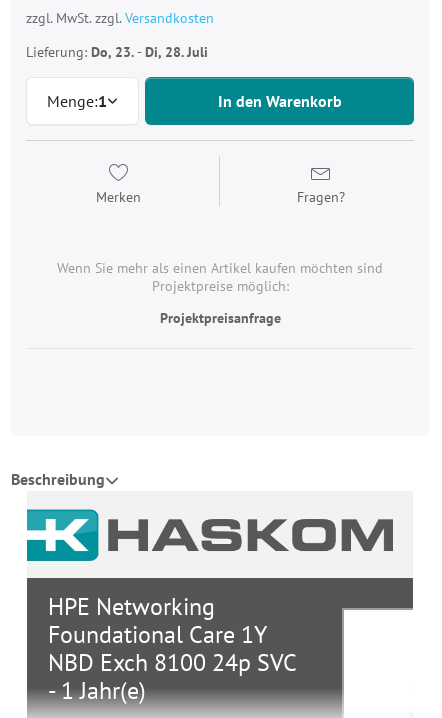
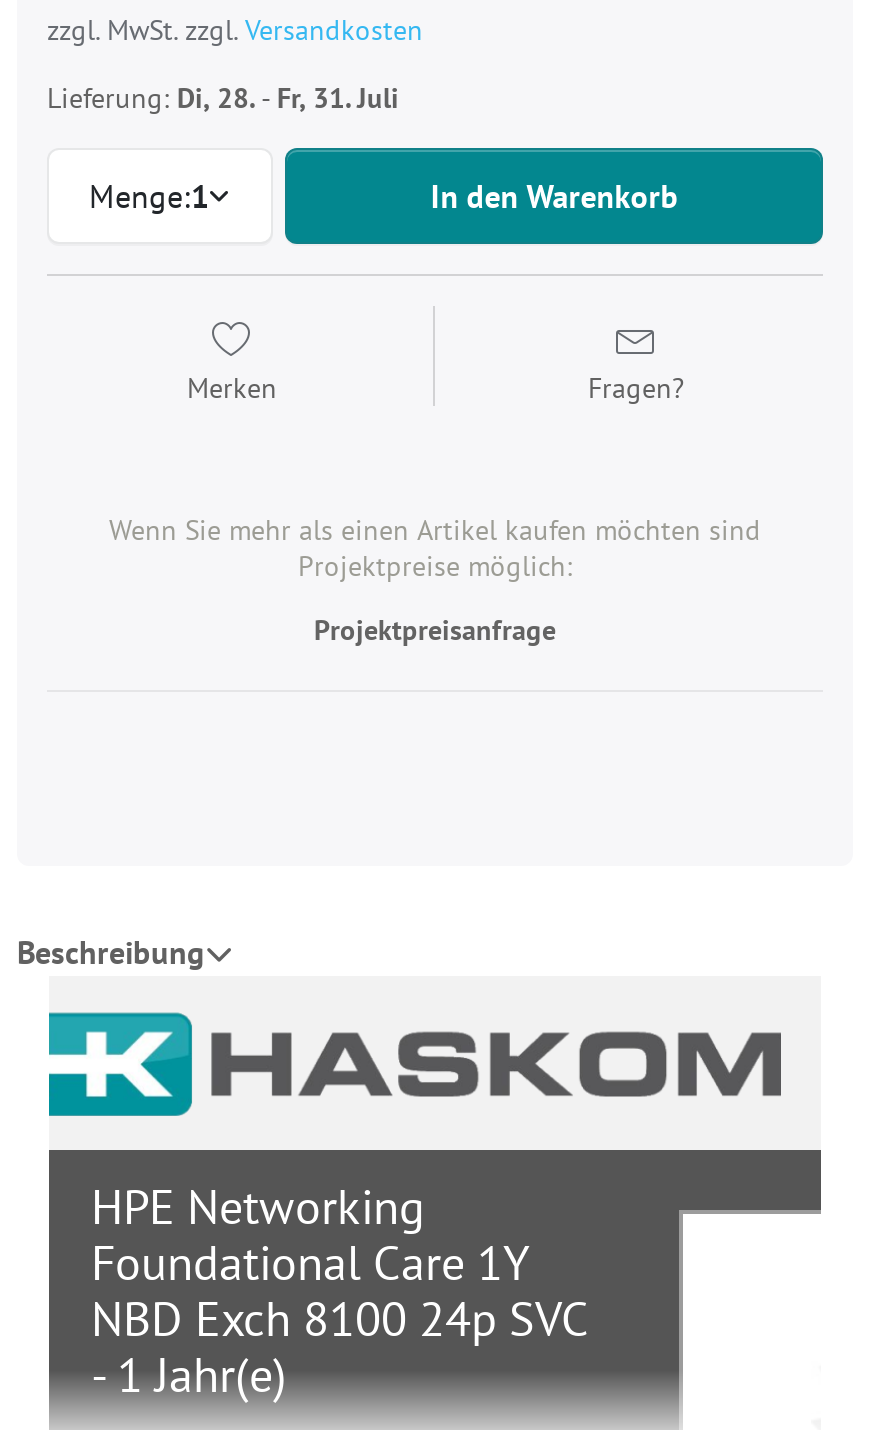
- Lieferung: Do, 23. - Di, 28. Juli
+ Lieferung: Di, 28. - Fr, 31. Juli
